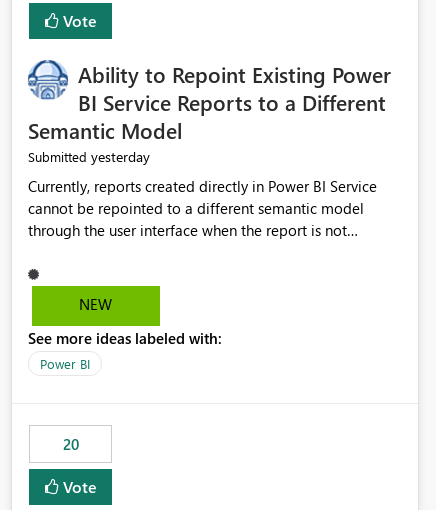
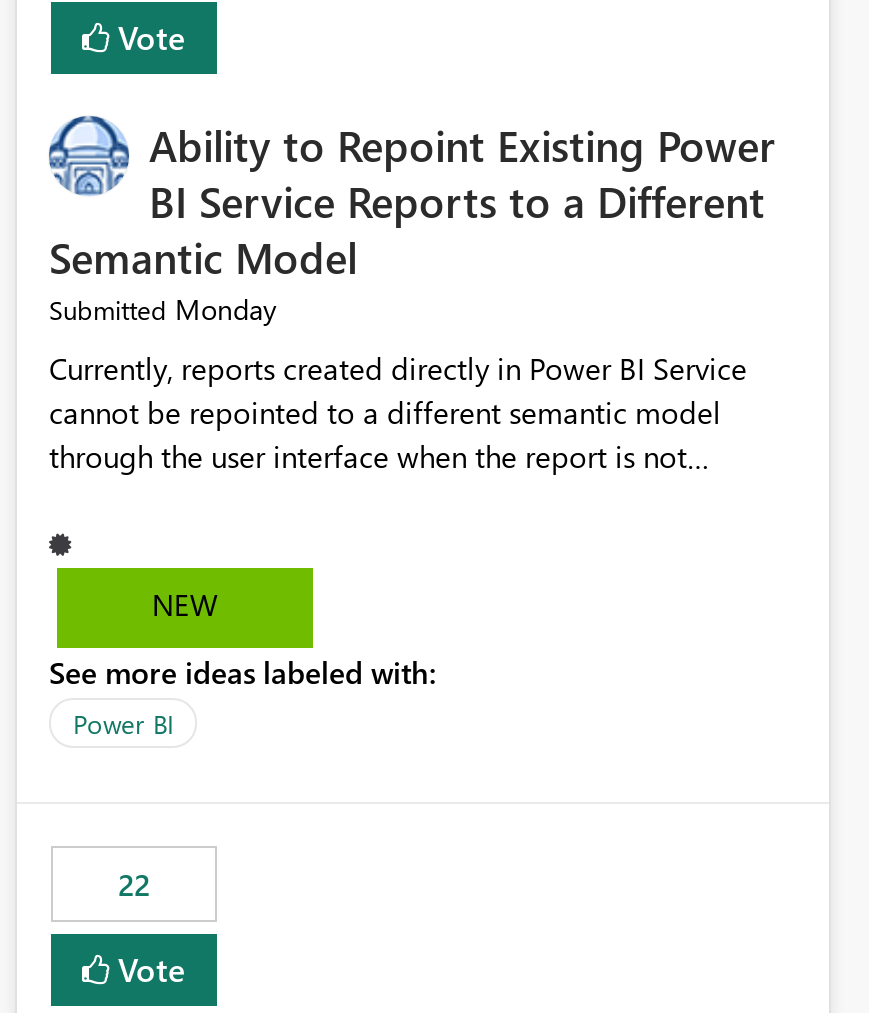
- Submitted yesterday
+ Submitted Monday

- 20
+ 22
